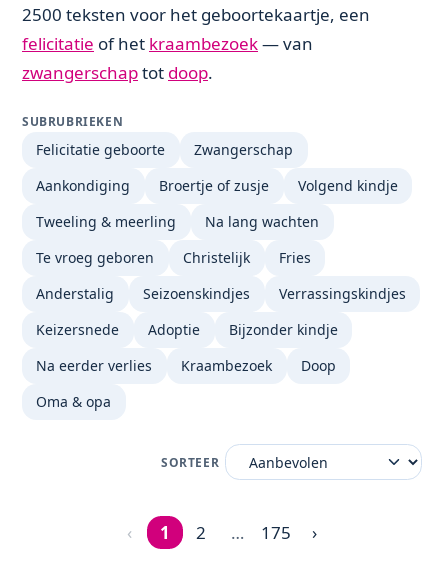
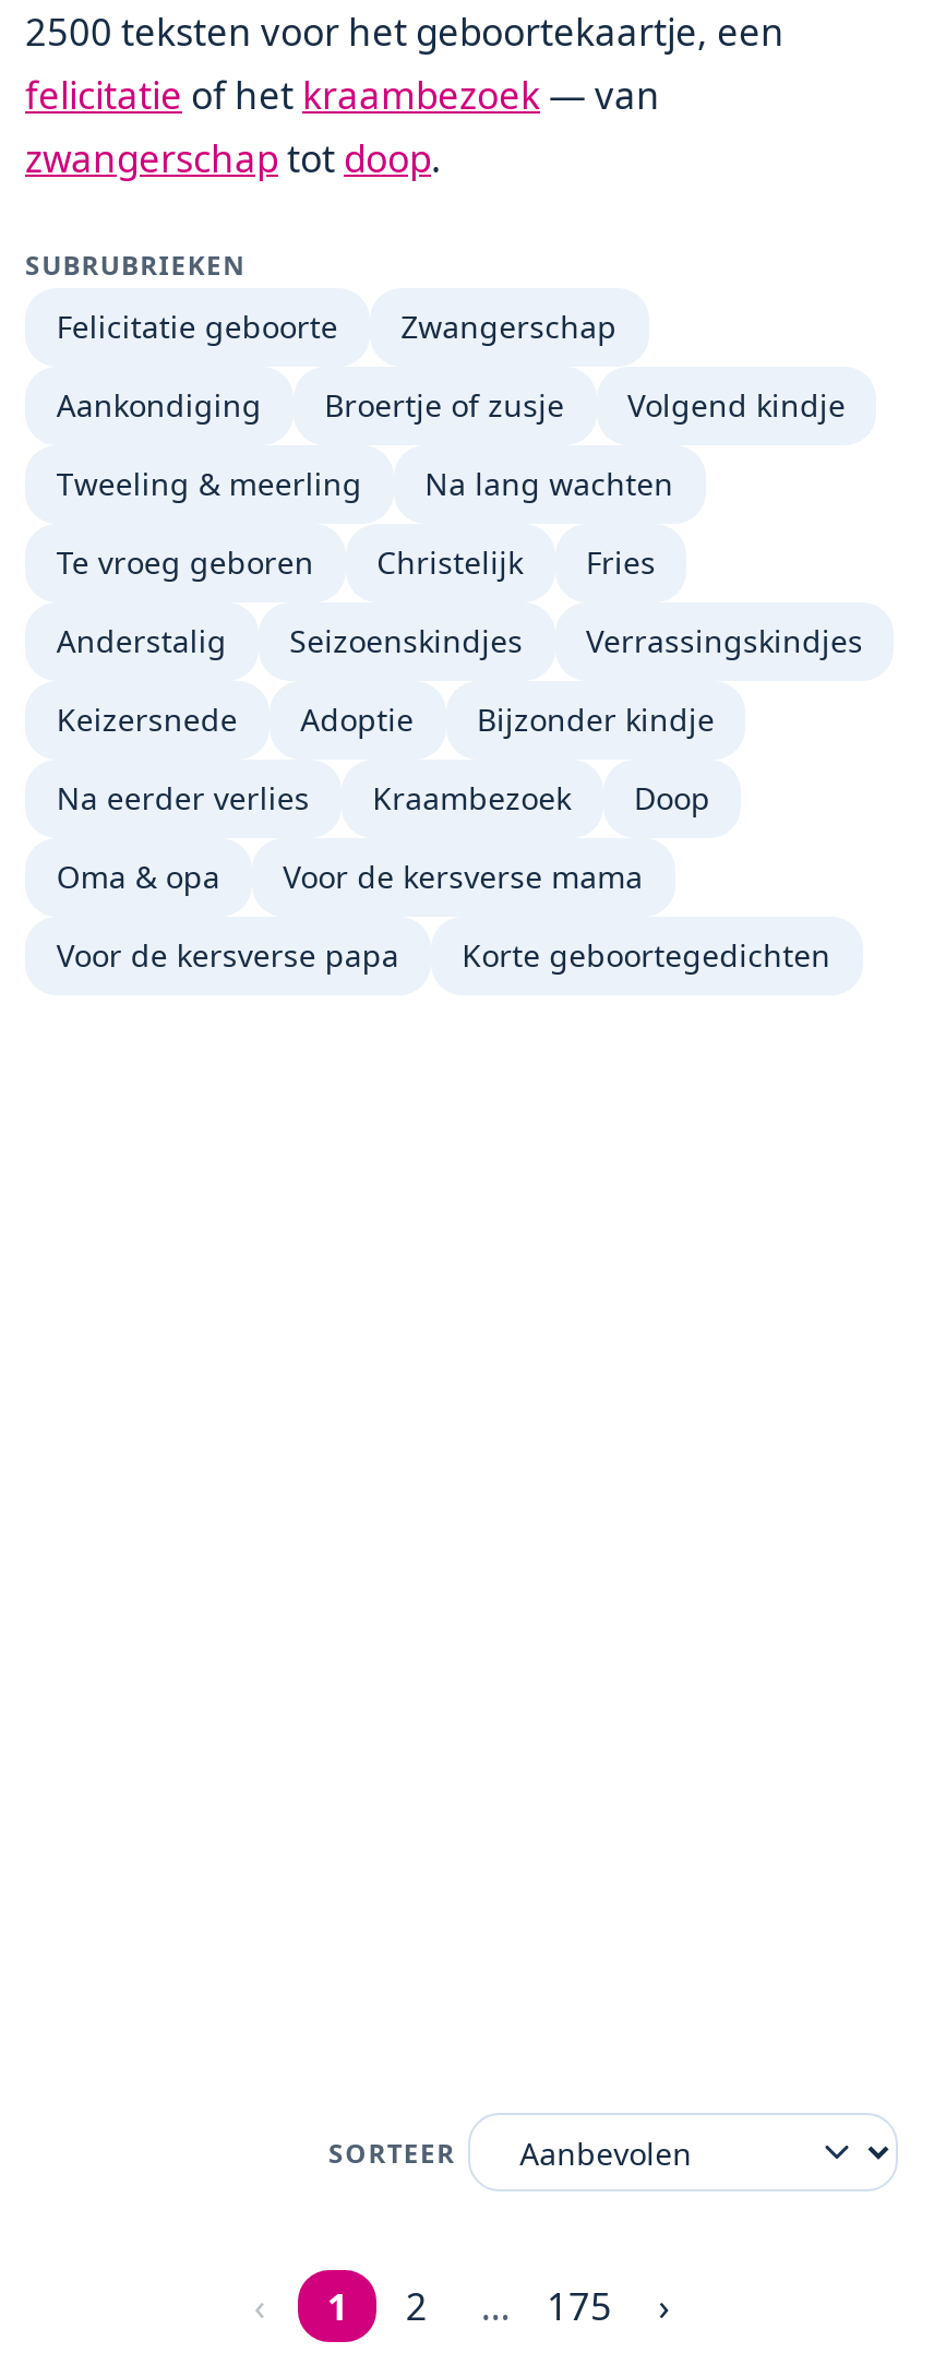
+ Voor de kersverse mama
+ Voor de kersverse papa
+ Korte geboortegedichten
